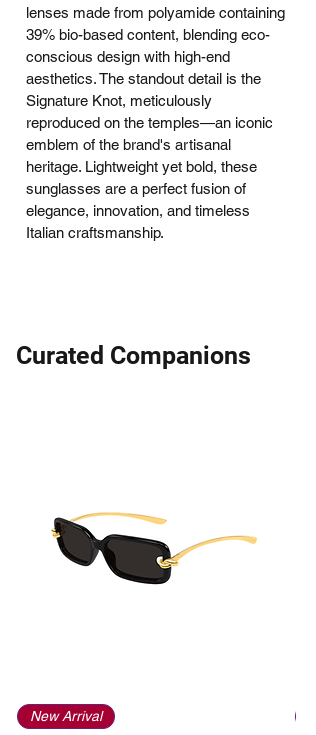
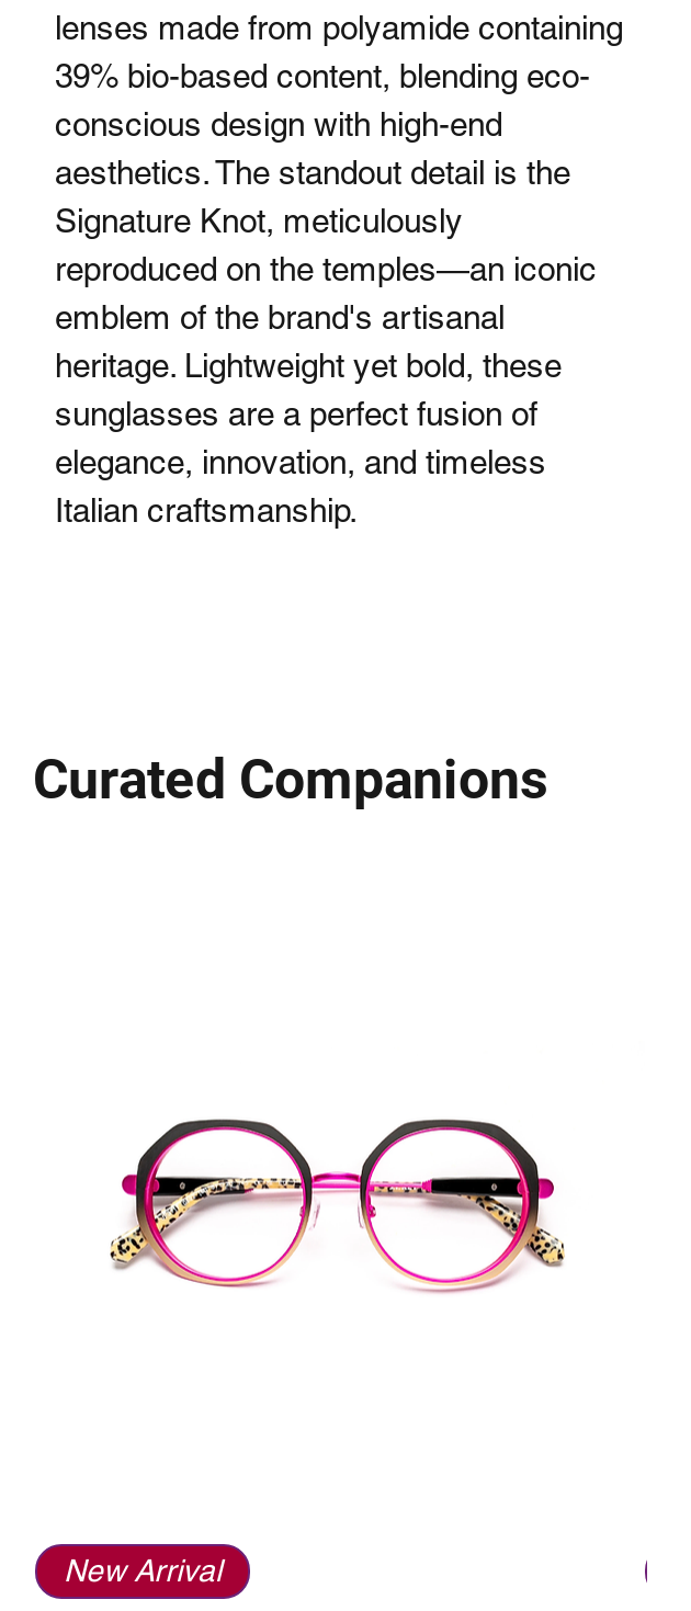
- [image]
+ [image]
